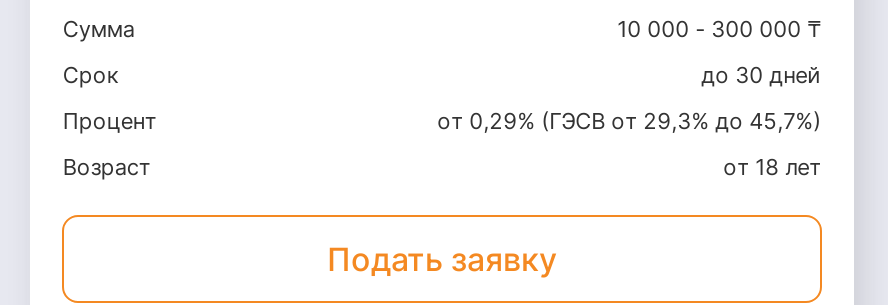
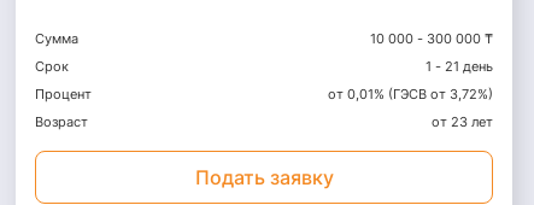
- до 30 дней
+ 1 - 21 день

- от 0,29% (ГЭСВ от 29,3% до 45,7%)
+ от 0,01% (ГЭСВ от 3,72%)

- от 18 лет
+ от 23 лет
